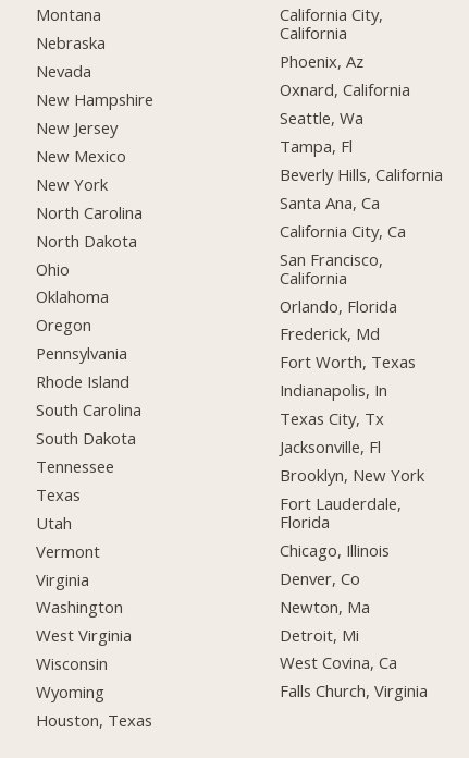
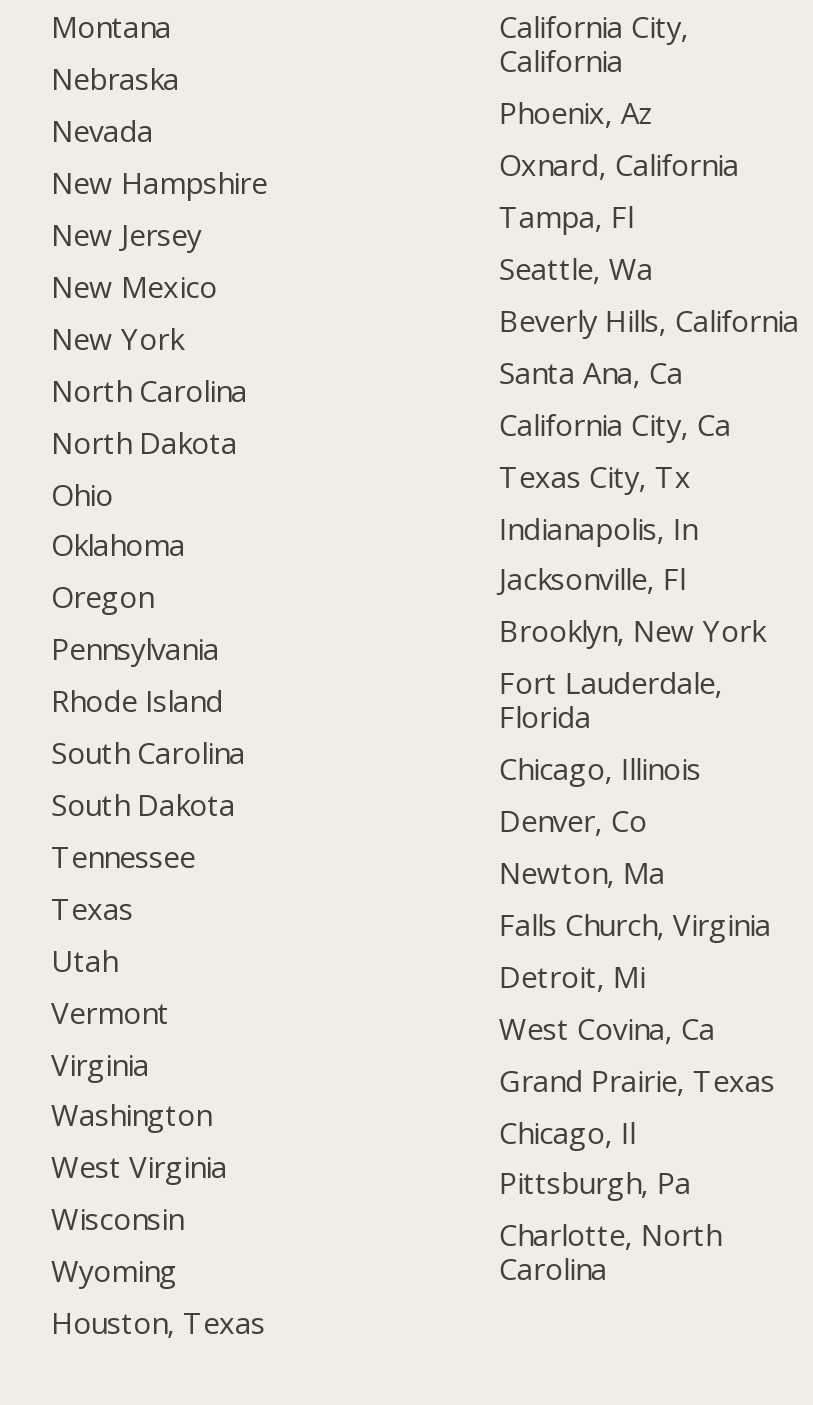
moved down: Seattle, Wa

moved up: Tampa, Fl

- San Francisco,
- California
- Orlando, Florida
- Frederick, Md
- Fort Worth, Texas

moved up: Indianapolis, In

moved up: Texas City, Tx

moved up: Jacksonville, Fl | Brooklyn, New York | Fort Lauderdale, | Florida | Chicago, Illinois | Denver, Co | Newton, Ma

+ Grand Prairie, Texas
+ Chicago, Il
+ Pittsburgh, Pa
+ Charlotte, North
+ Carolina

moved up: Detroit, Mi | West Covina, Ca

moved up: Falls Church, Virginia
